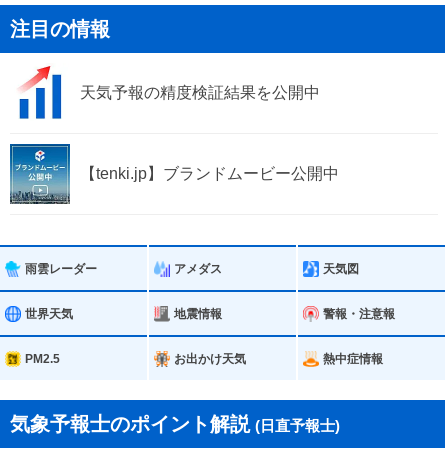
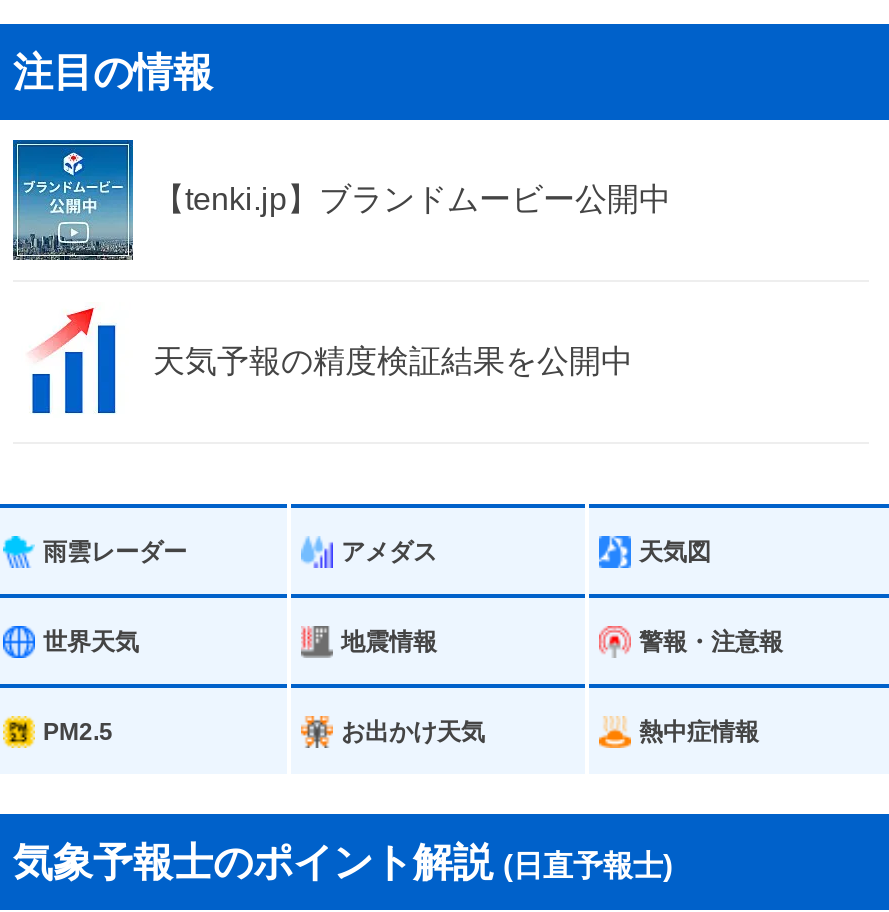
moved down: [image] | 天気予報の精度検証結果を公開中

moved up: [image] | 【tenki.jp】ブランドムービー公開中
